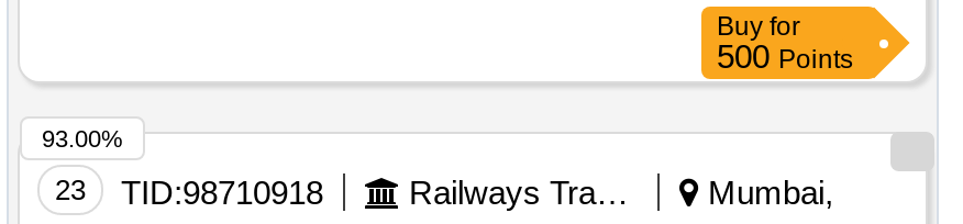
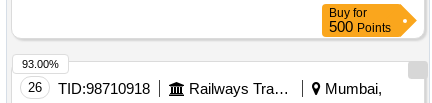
- 23 TID:98710918
+ 26 TID:98710918
